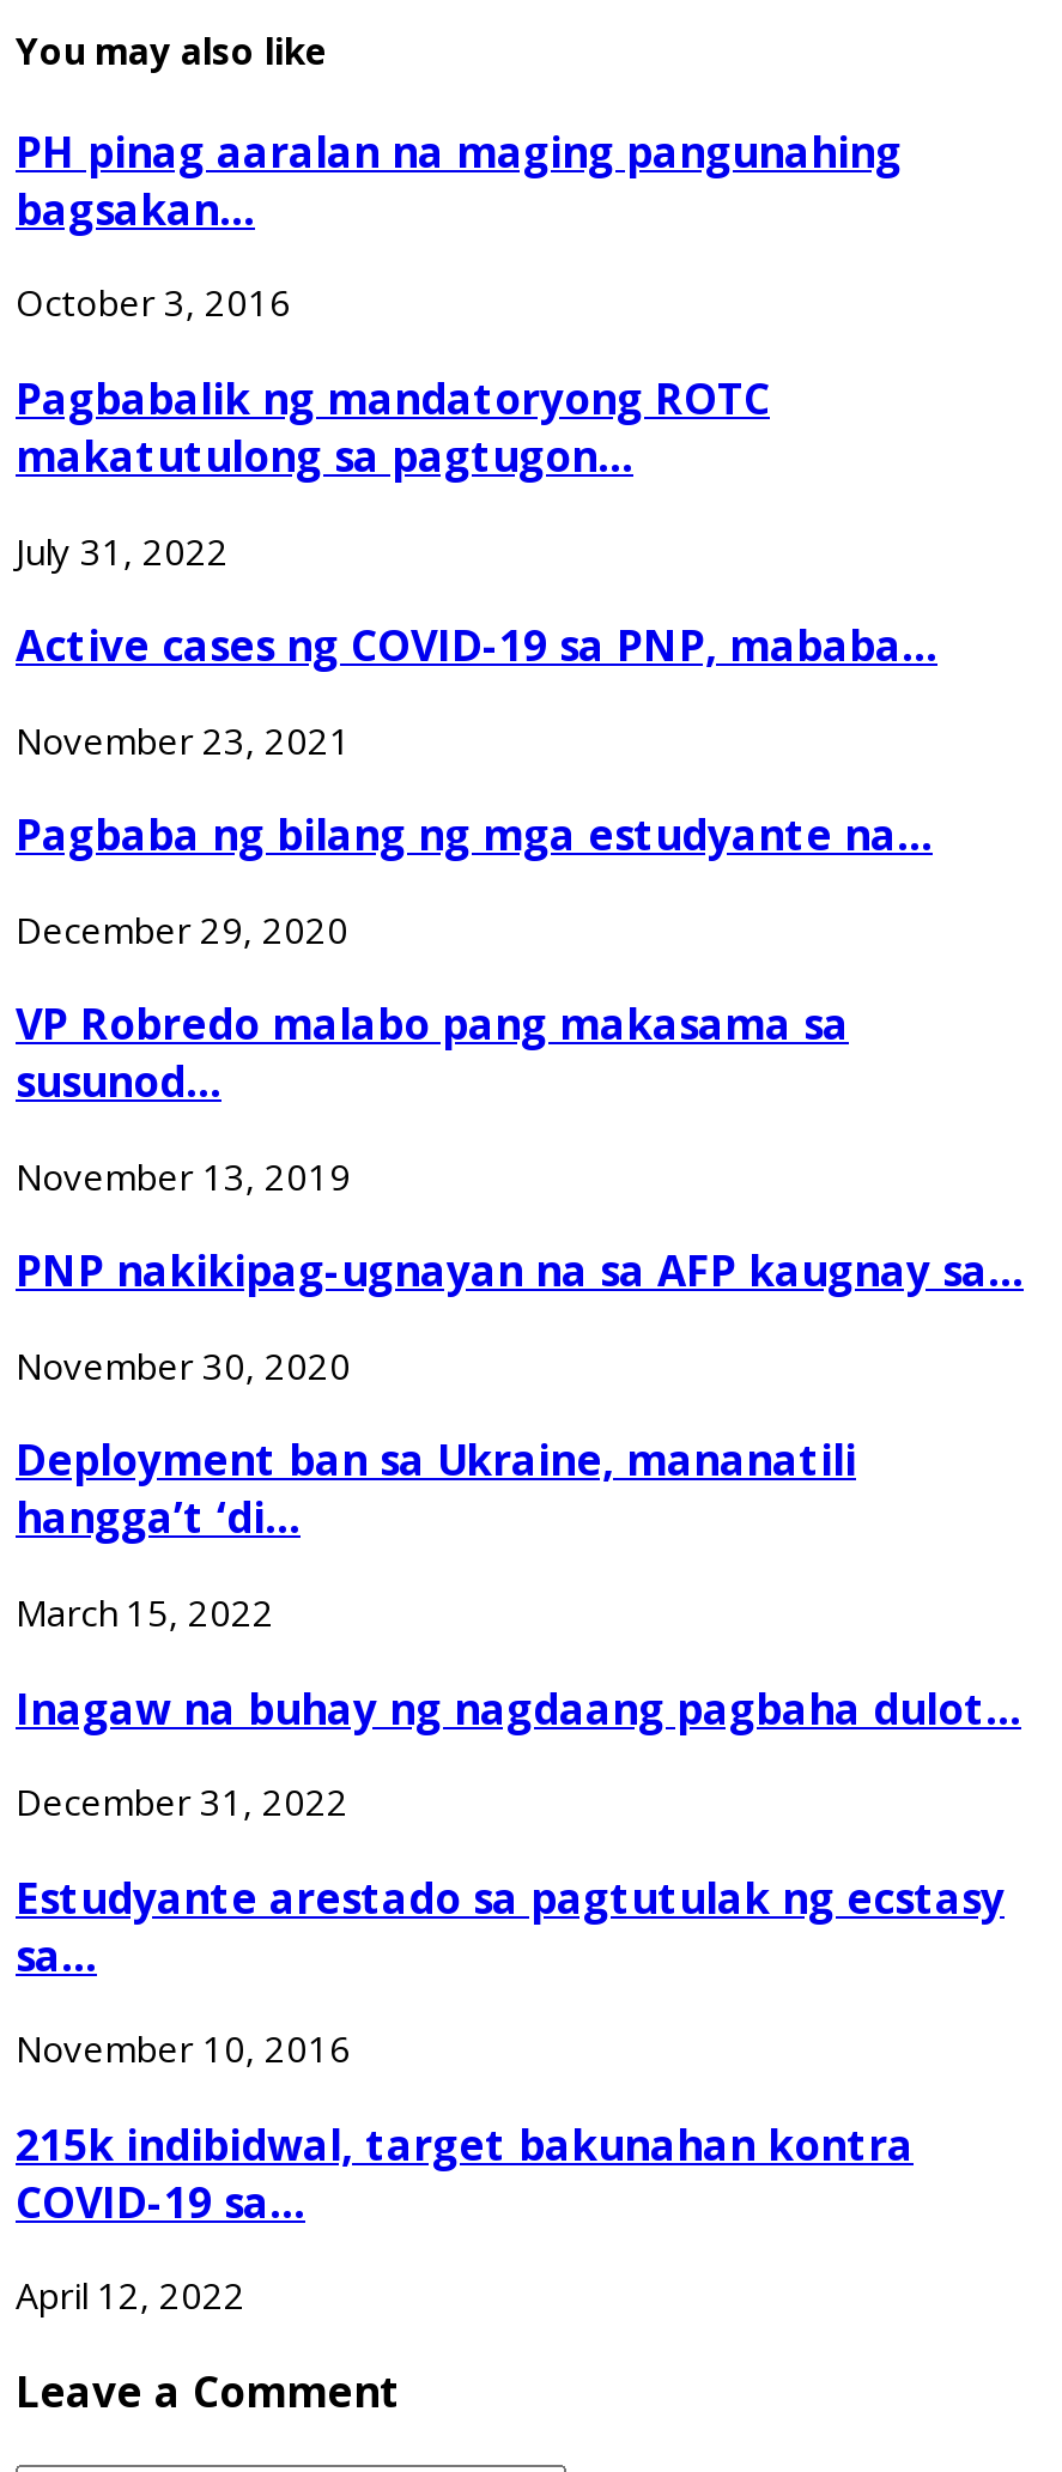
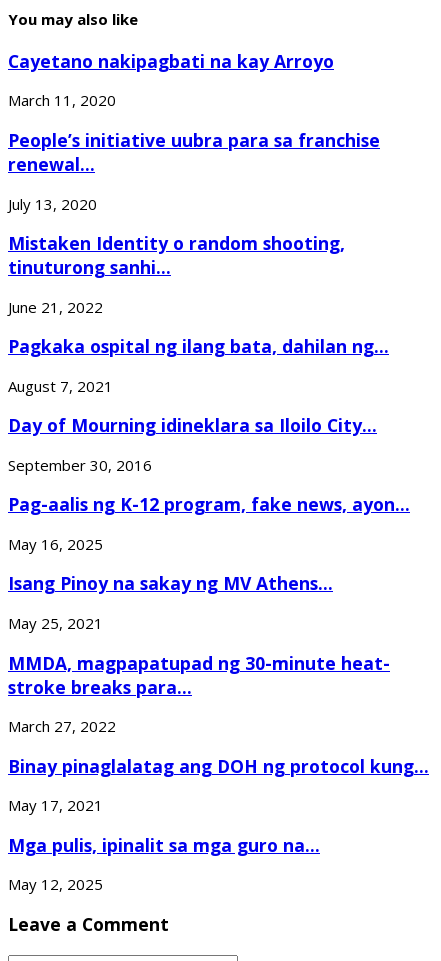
- PH pinag aaralan na maging pangunahing
- bagsakan...
+ Cayetano nakipagbati na kay Arroyo

- October 3, 2016
+ March 11, 2020

- Pagbabalik ng mandatoryong ROTC
- makatutulong sa pagtugon...
+ People’s initiative uubra para sa franchise
+ renewal...

- July 31, 2022
+ July 13, 2020

- Active cases ng COVID-19 sa PNP, mababa...
+ Mistaken Identity o random shooting,
+ tinuturong sanhi...

- November 23, 2021
+ June 21, 2022

- Pagbaba ng bilang ng mga estudyante na...
+ Pagkaka ospital ng ilang bata, dahilan ng...

- December 29, 2020
+ August 7, 2021

- VP Robredo malabo pang makasama sa
- susunod...
+ Day of Mourning idineklara sa Iloilo City...

- November 13, 2019
+ September 30, 2016

- PNP nakikipag-ugnayan na sa AFP kaugnay sa...
+ Pag-aalis ng K-12 program, fake news, ayon...

- November 30, 2020
+ May 16, 2025

- Deployment ban sa Ukraine, mananatili
- hangga’t ‘di...
+ Isang Pinoy na sakay ng MV Athens...

- March 15, 2022
+ May 25, 2021

- Inagaw na buhay ng nagdaang pagbaha dulot...
+ MMDA, magpapatupad ng 30-minute heat-
+ stroke breaks para...

- December 31, 2022
+ March 27, 2022

- Estudyante arestado sa pagtutulak ng ecstasy
- sa...
+ Binay pinaglalatag ang DOH ng protocol kung...

- November 10, 2016
+ May 17, 2021

- 215k indibidwal, target bakunahan kontra
- COVID-19 sa...
+ Mga pulis, ipinalit sa mga guro na...

- April 12, 2022
+ May 12, 2025
